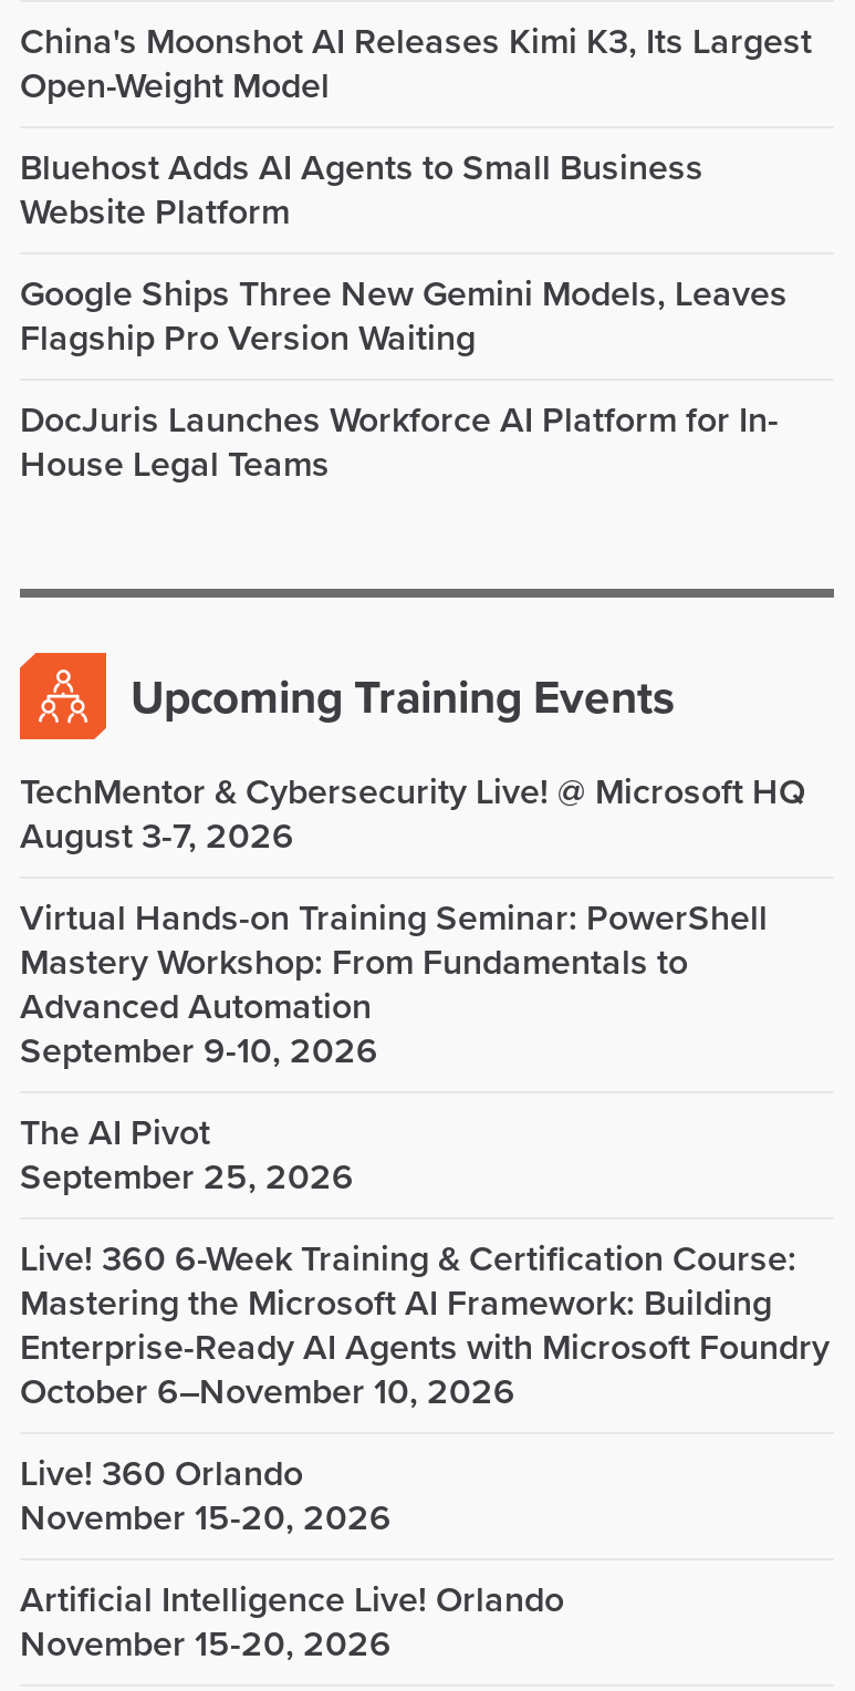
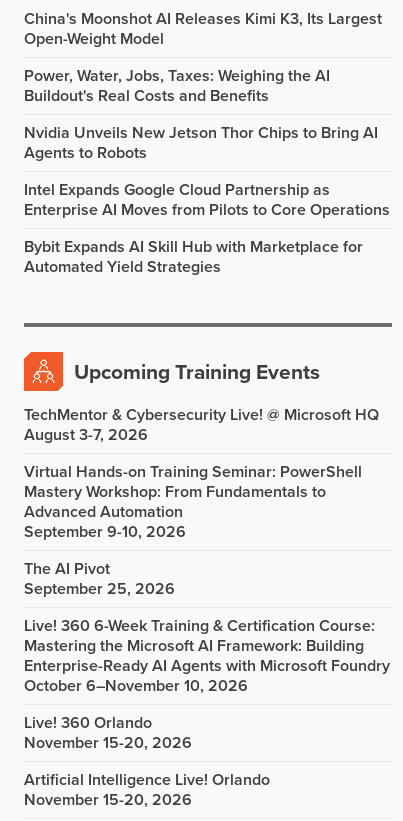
- Bluehost Adds AI Agents to Small Business
- Website Platform
- Google Ships Three New Gemini Models, Leaves
- Flagship Pro Version Waiting
- DocJuris Launches Workforce AI Platform for In-
- House Legal Teams
+ Power, Water, Jobs, Taxes: Weighing the AI
+ Buildout's Real Costs and Benefits
+ Nvidia Unveils New Jetson Thor Chips to Bring AI
+ Agents to Robots
+ Intel Expands Google Cloud Partnership as
+ Enterprise AI Moves from Pilots to Core Operations
+ Bybit Expands AI Skill Hub with Marketplace for
+ Automated Yield Strategies
